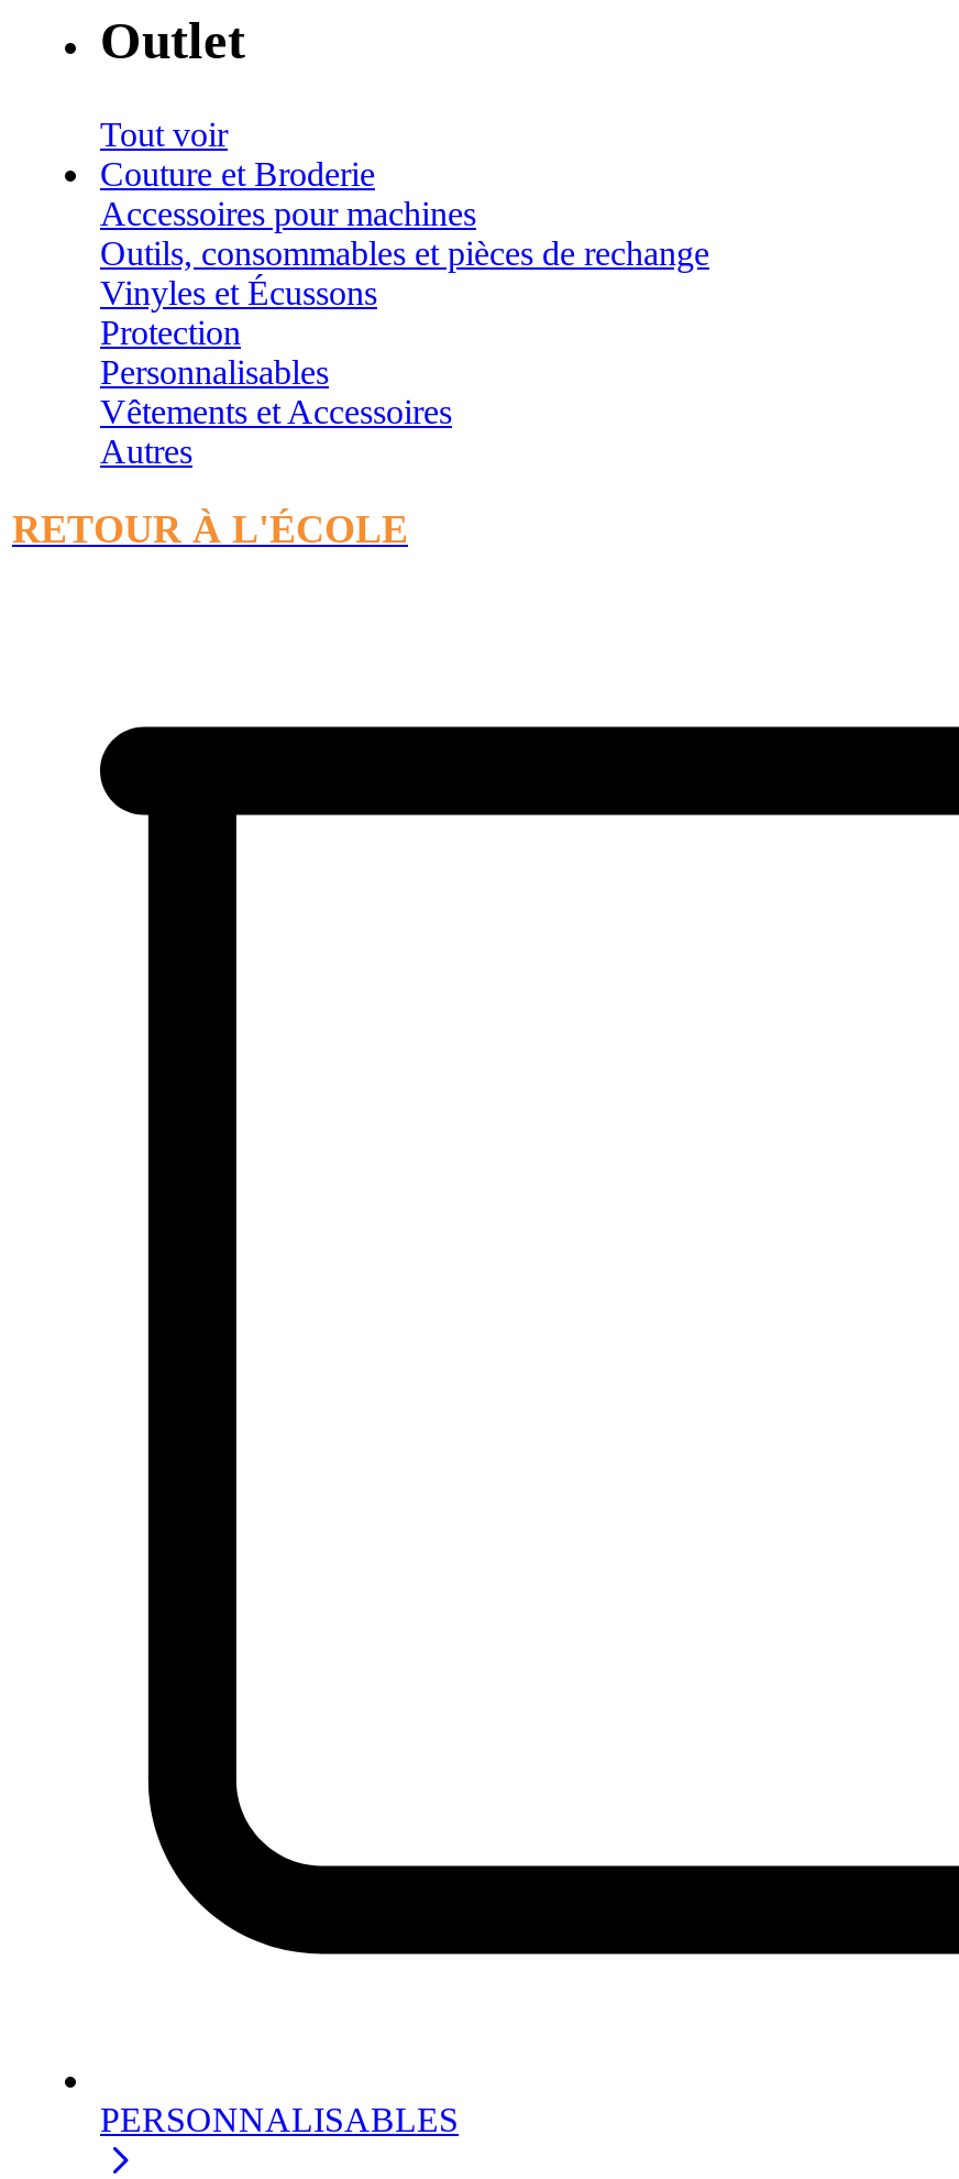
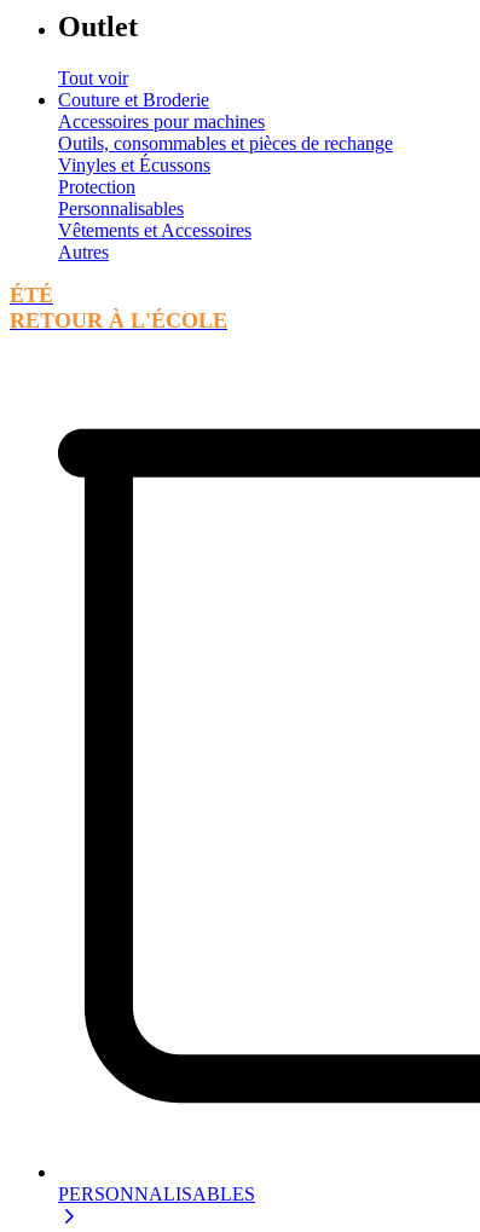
+ ÉTÉ
